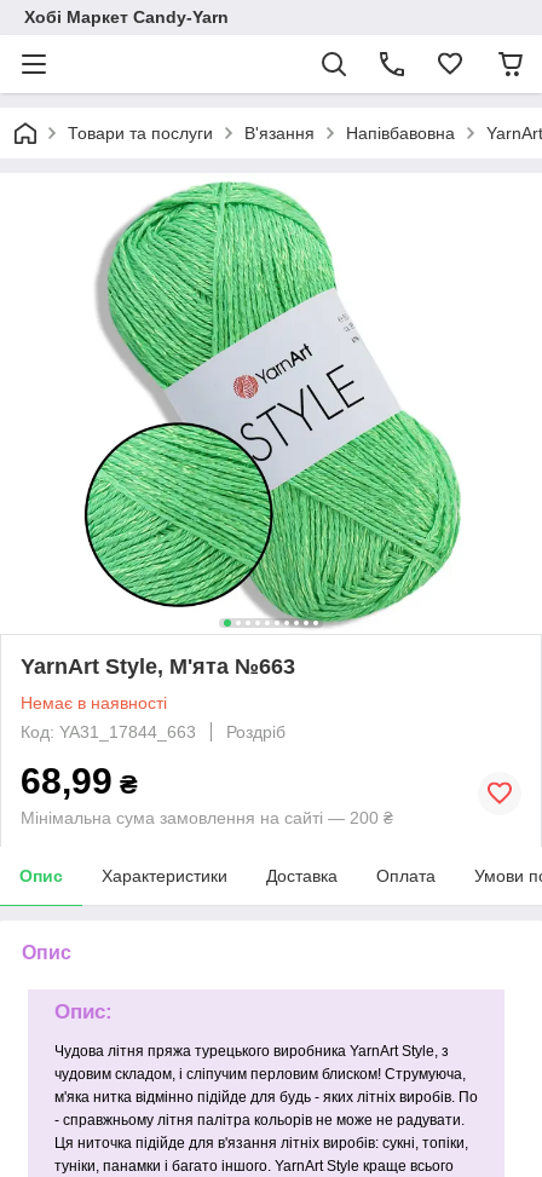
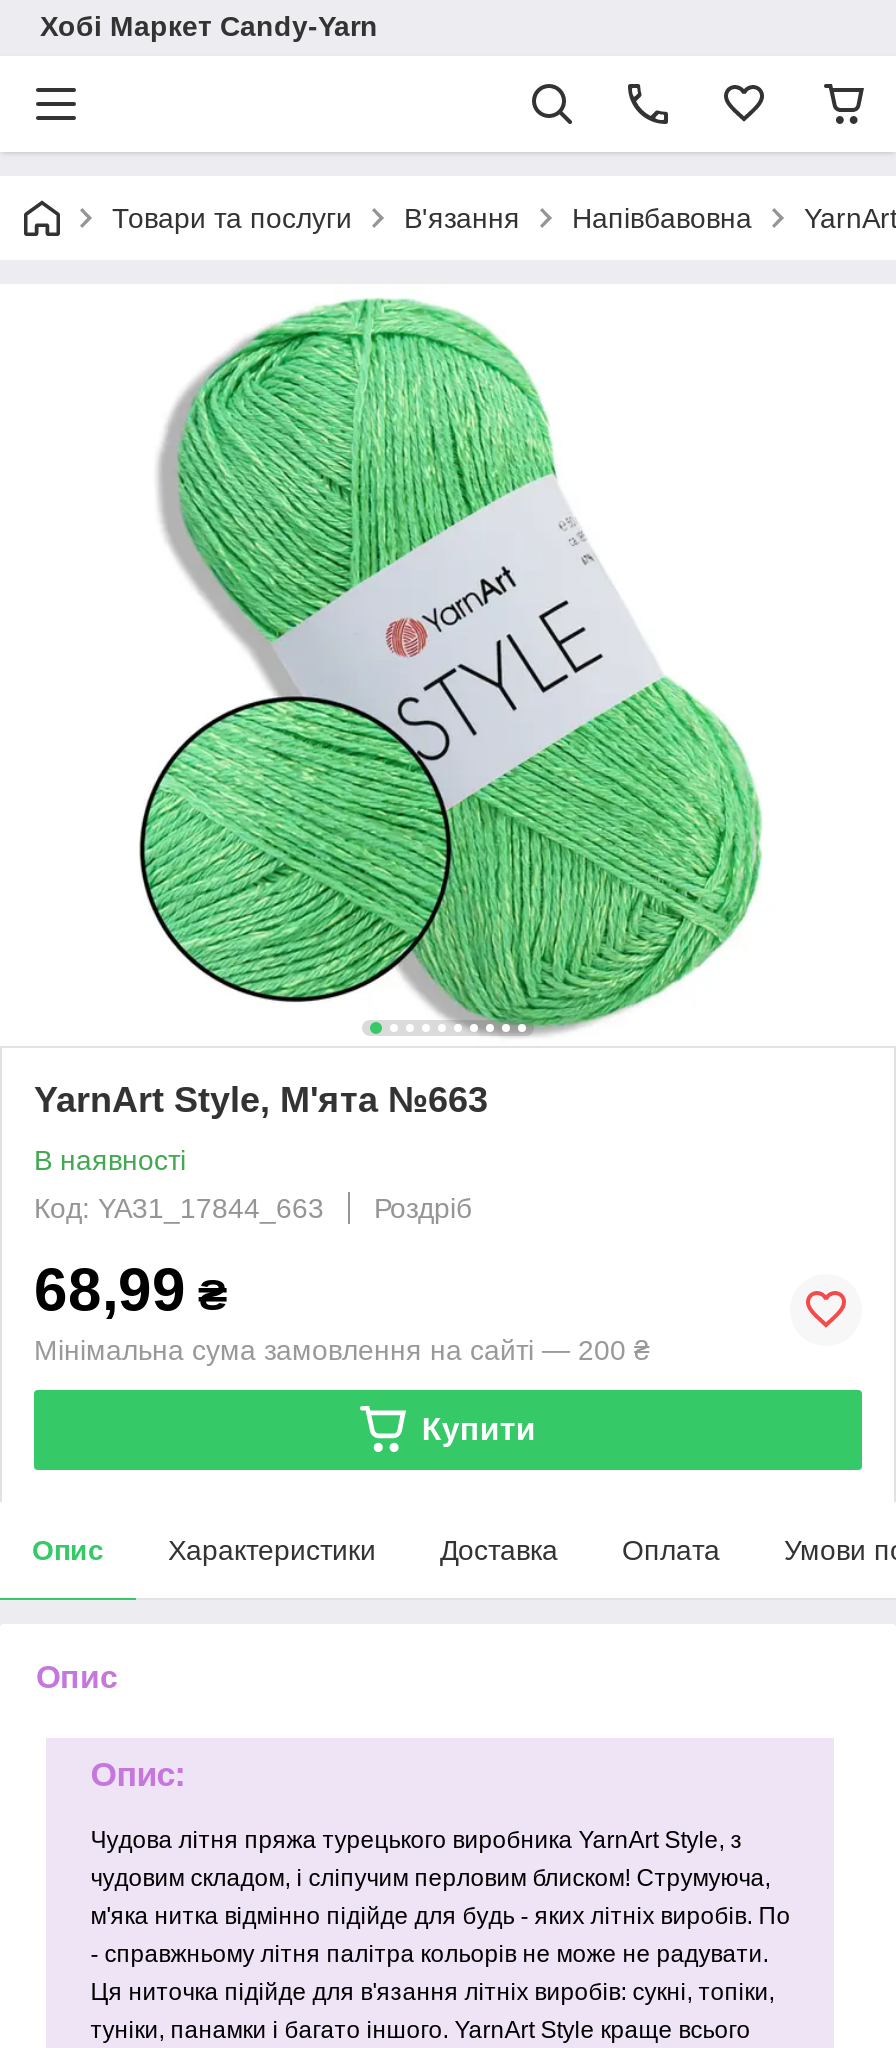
- Немає в наявності
+ В наявності

+ Купити
